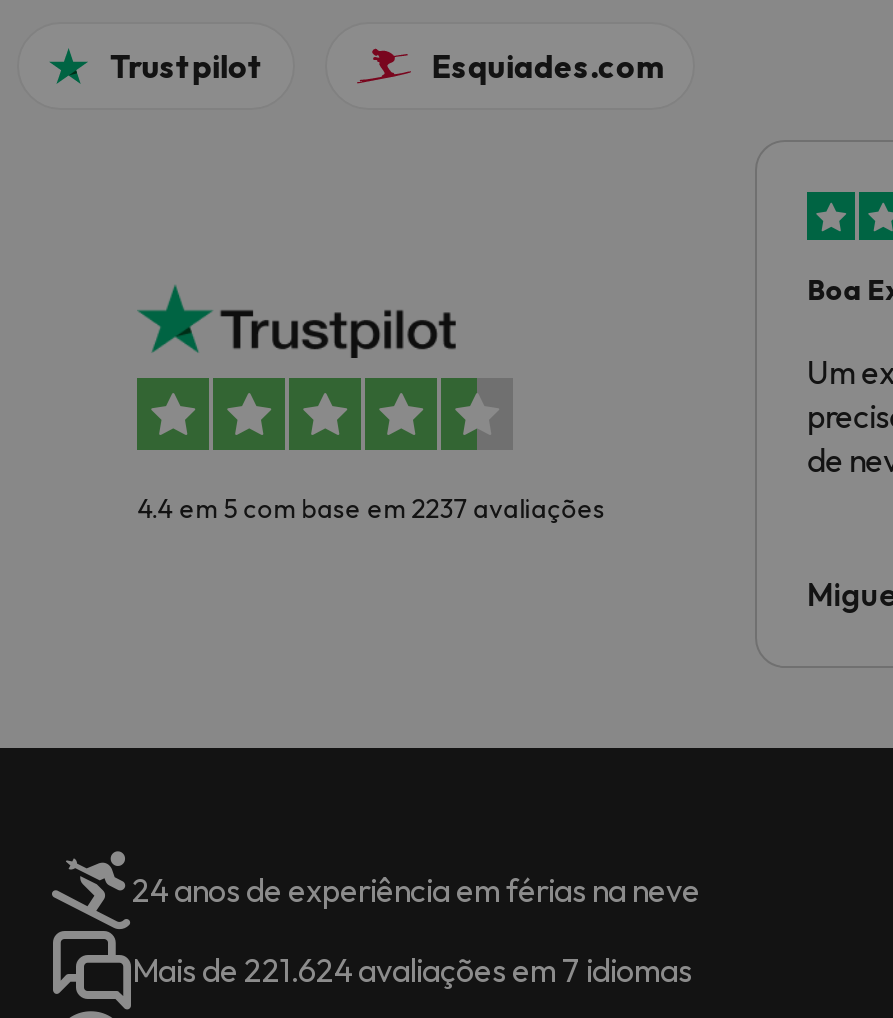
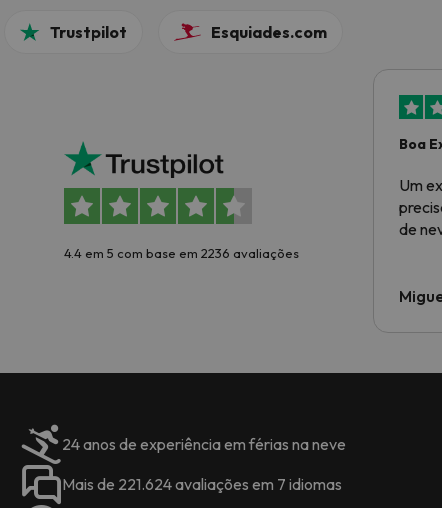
- 4.4 em 5 com base em 2237 avaliações
+ 4.4 em 5 com base em 2236 avaliações
